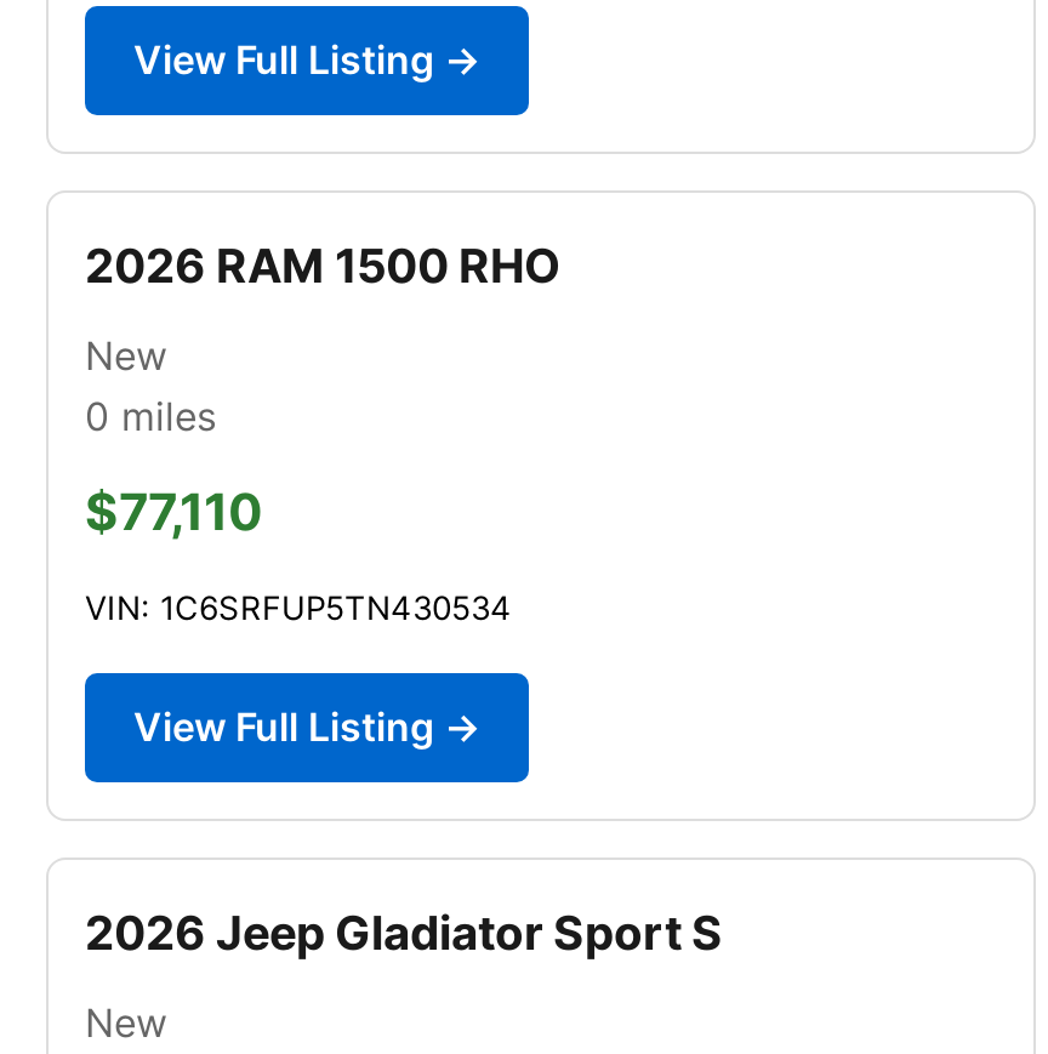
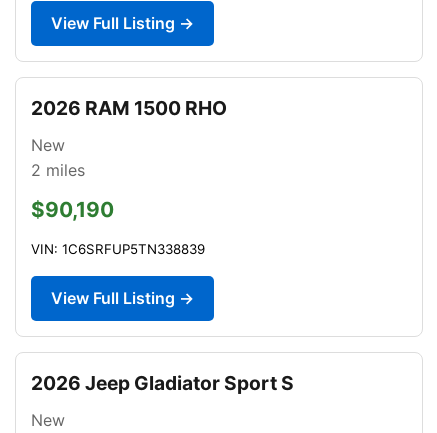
- 0 miles
+ 2 miles

- $77,110
+ $90,190

- VIN: 1C6SRFUP5TN430534
+ VIN: 1C6SRFUP5TN338839
